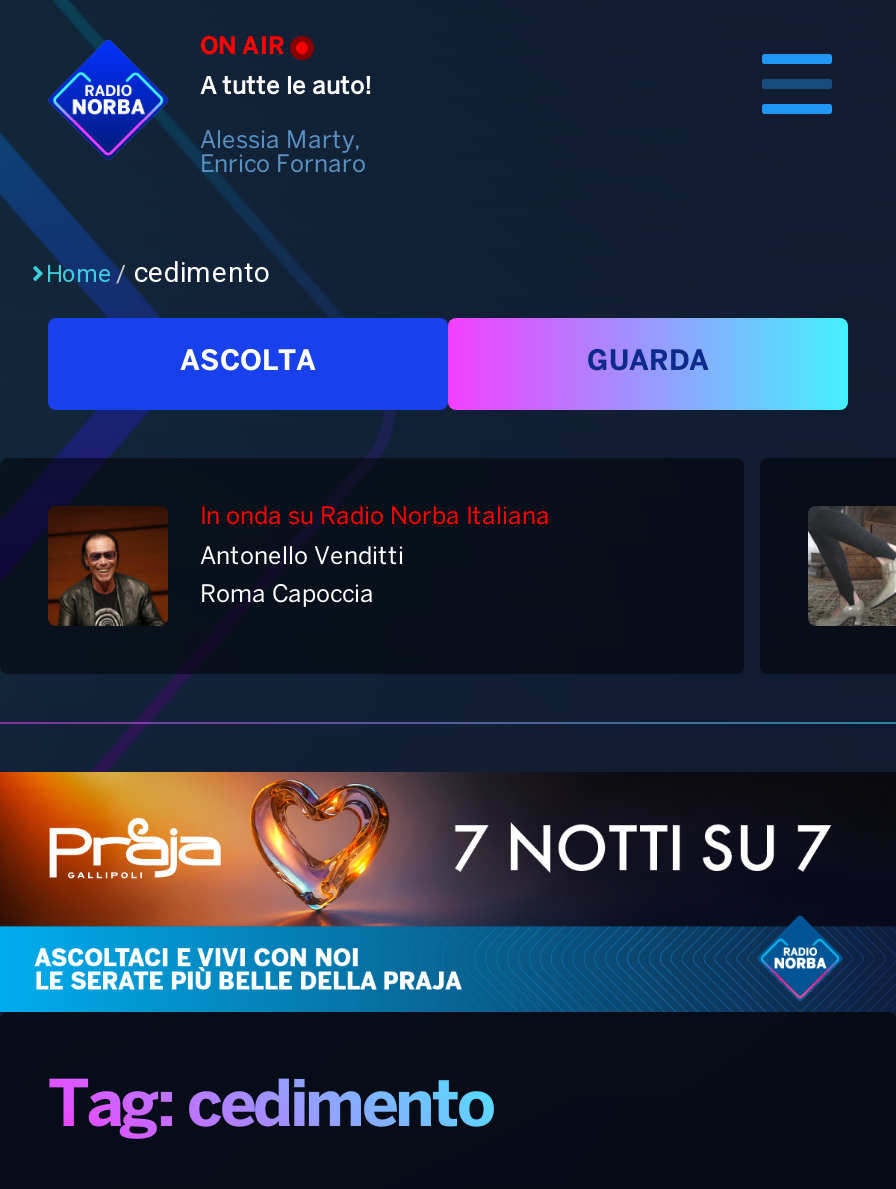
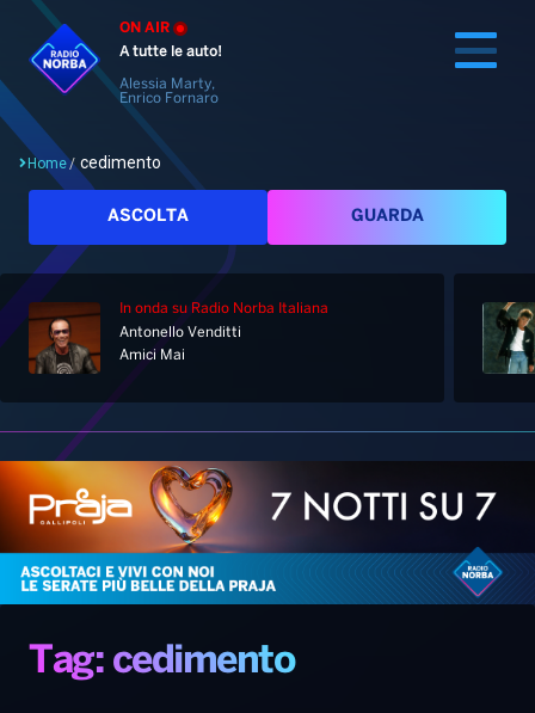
- [image]
+ [image]

- Roma Capoccia
+ Amici Mai
